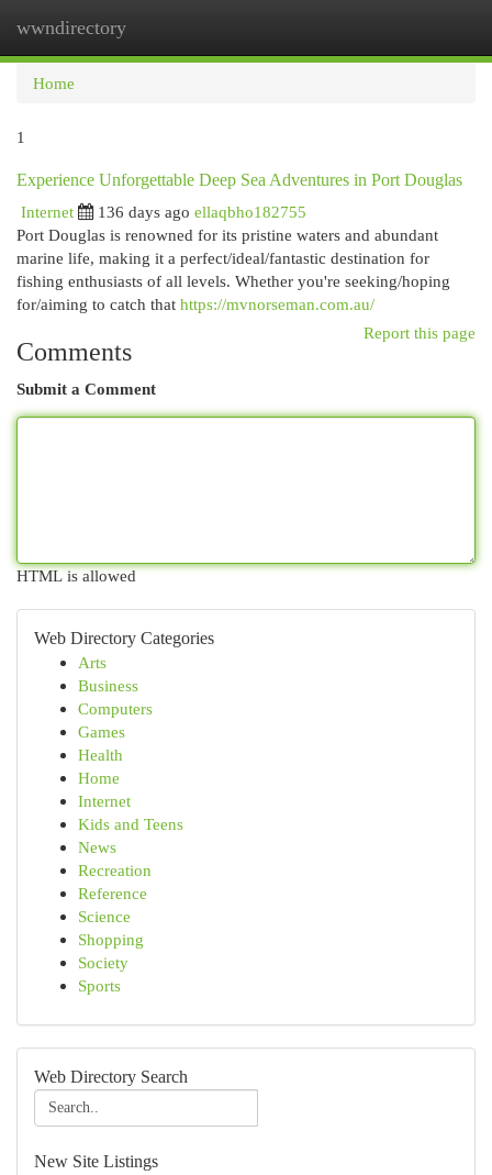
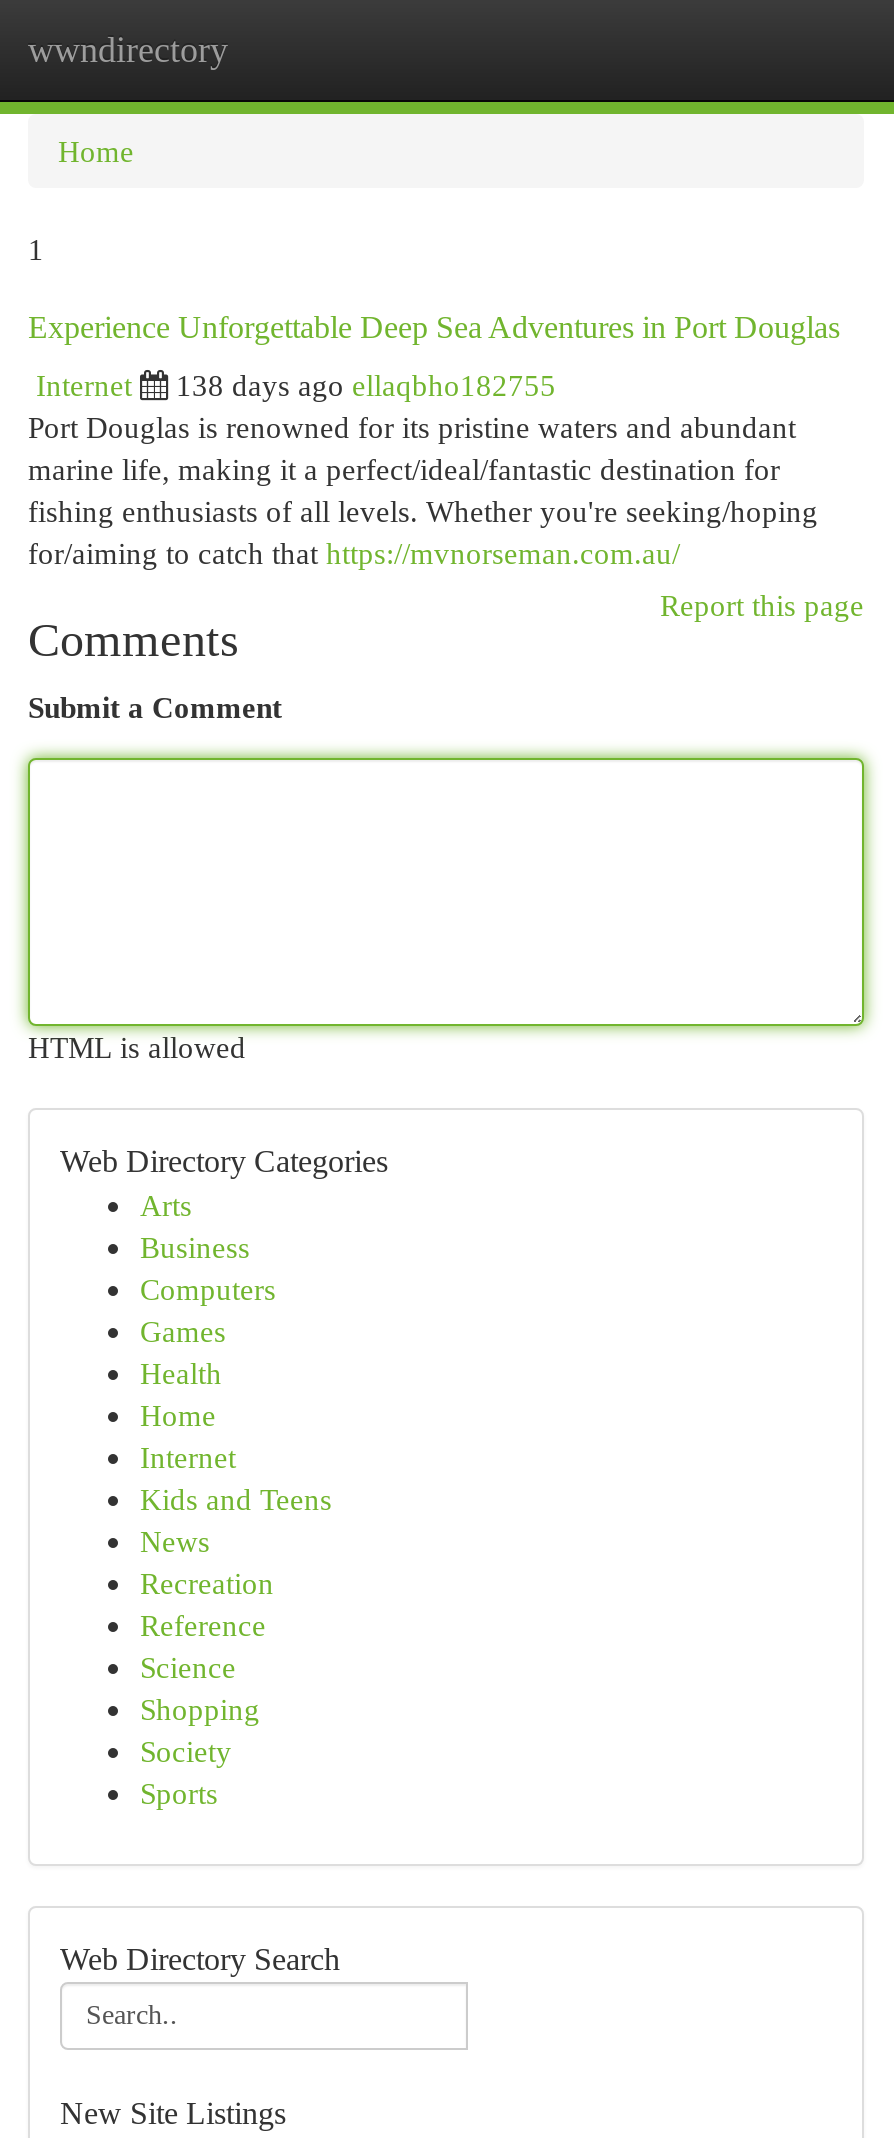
- 136 days ago ellaqbho182755
+ 138 days ago ellaqbho182755
